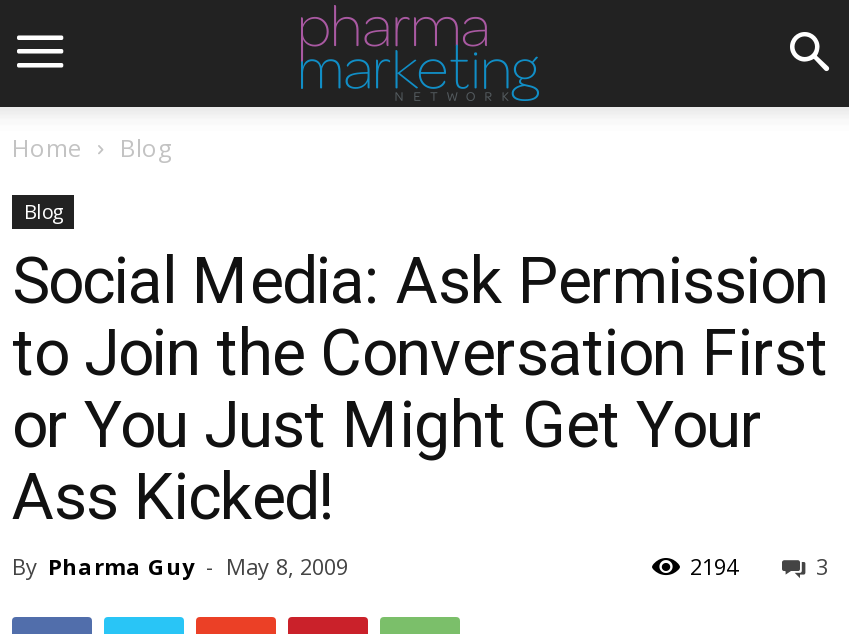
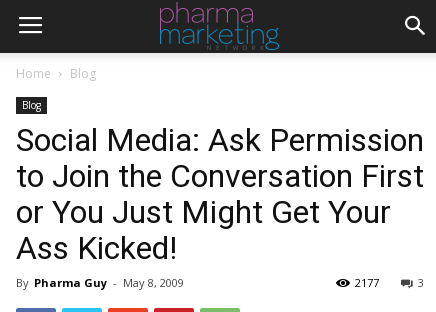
- 2194
+ 2177
